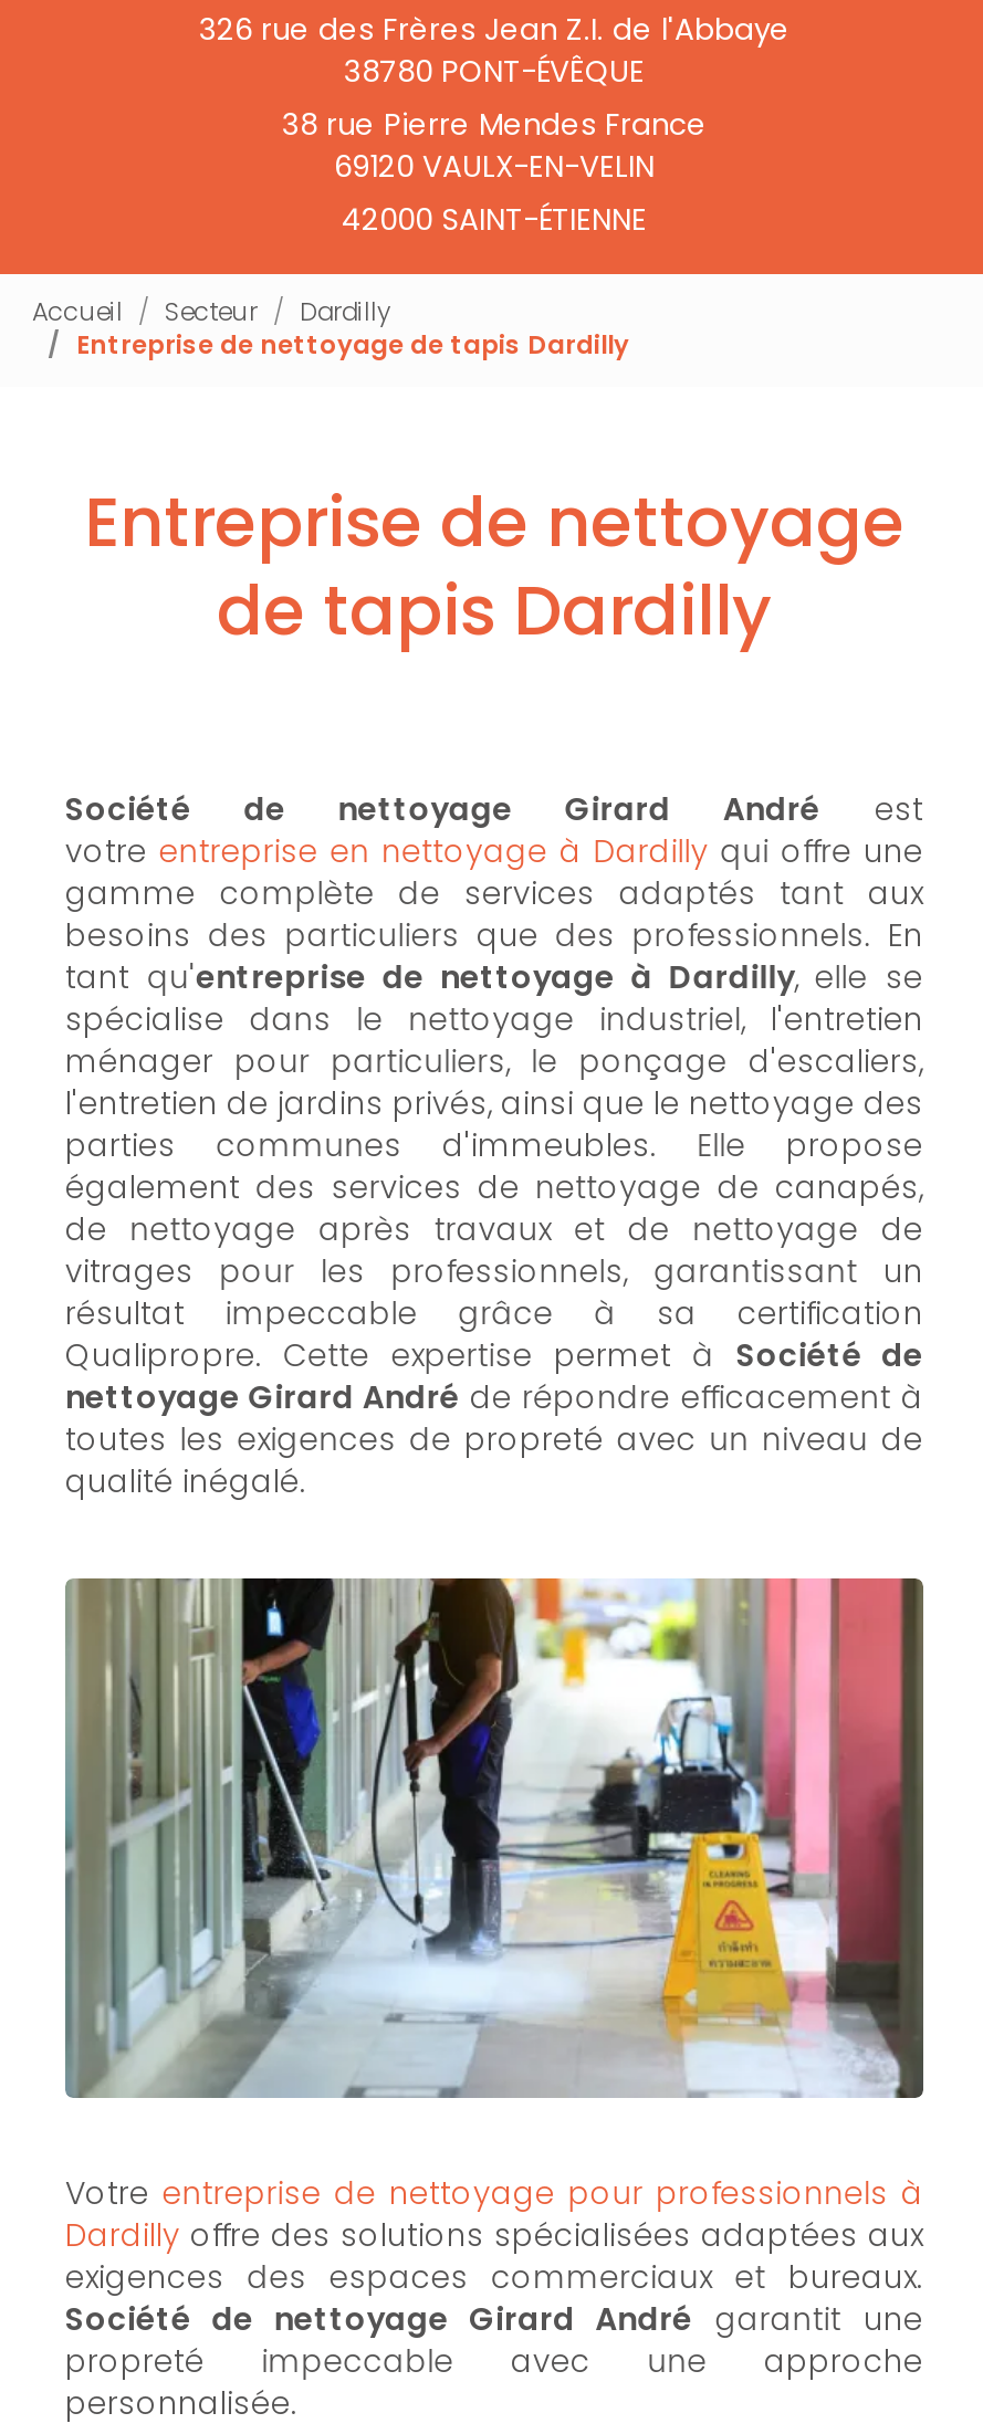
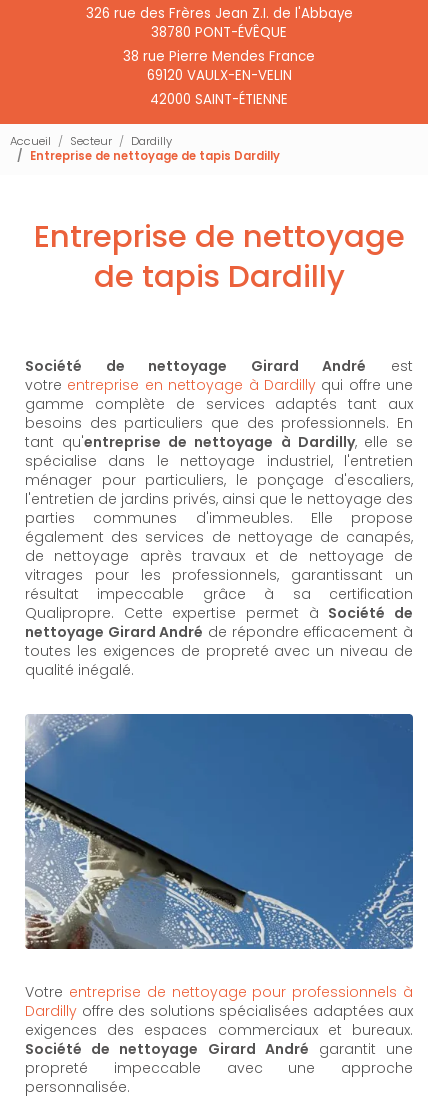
- [image]
+ [image]
